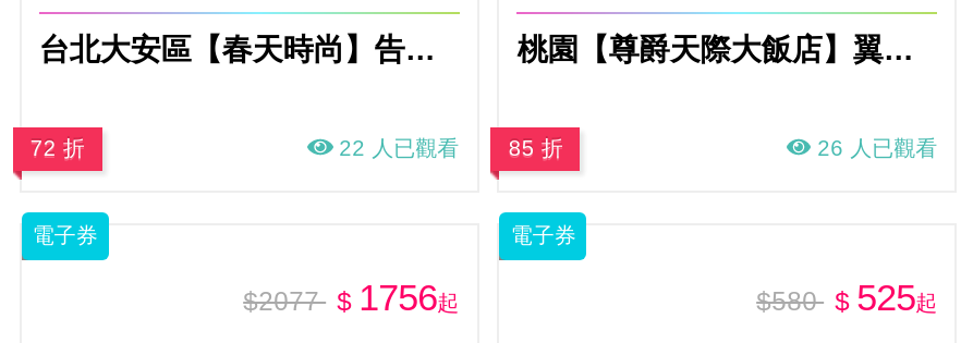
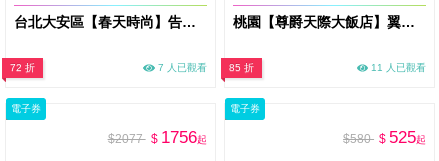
- 22 人已觀看
+ 7 人已觀看

- 26 人已觀看
+ 11 人已觀看
